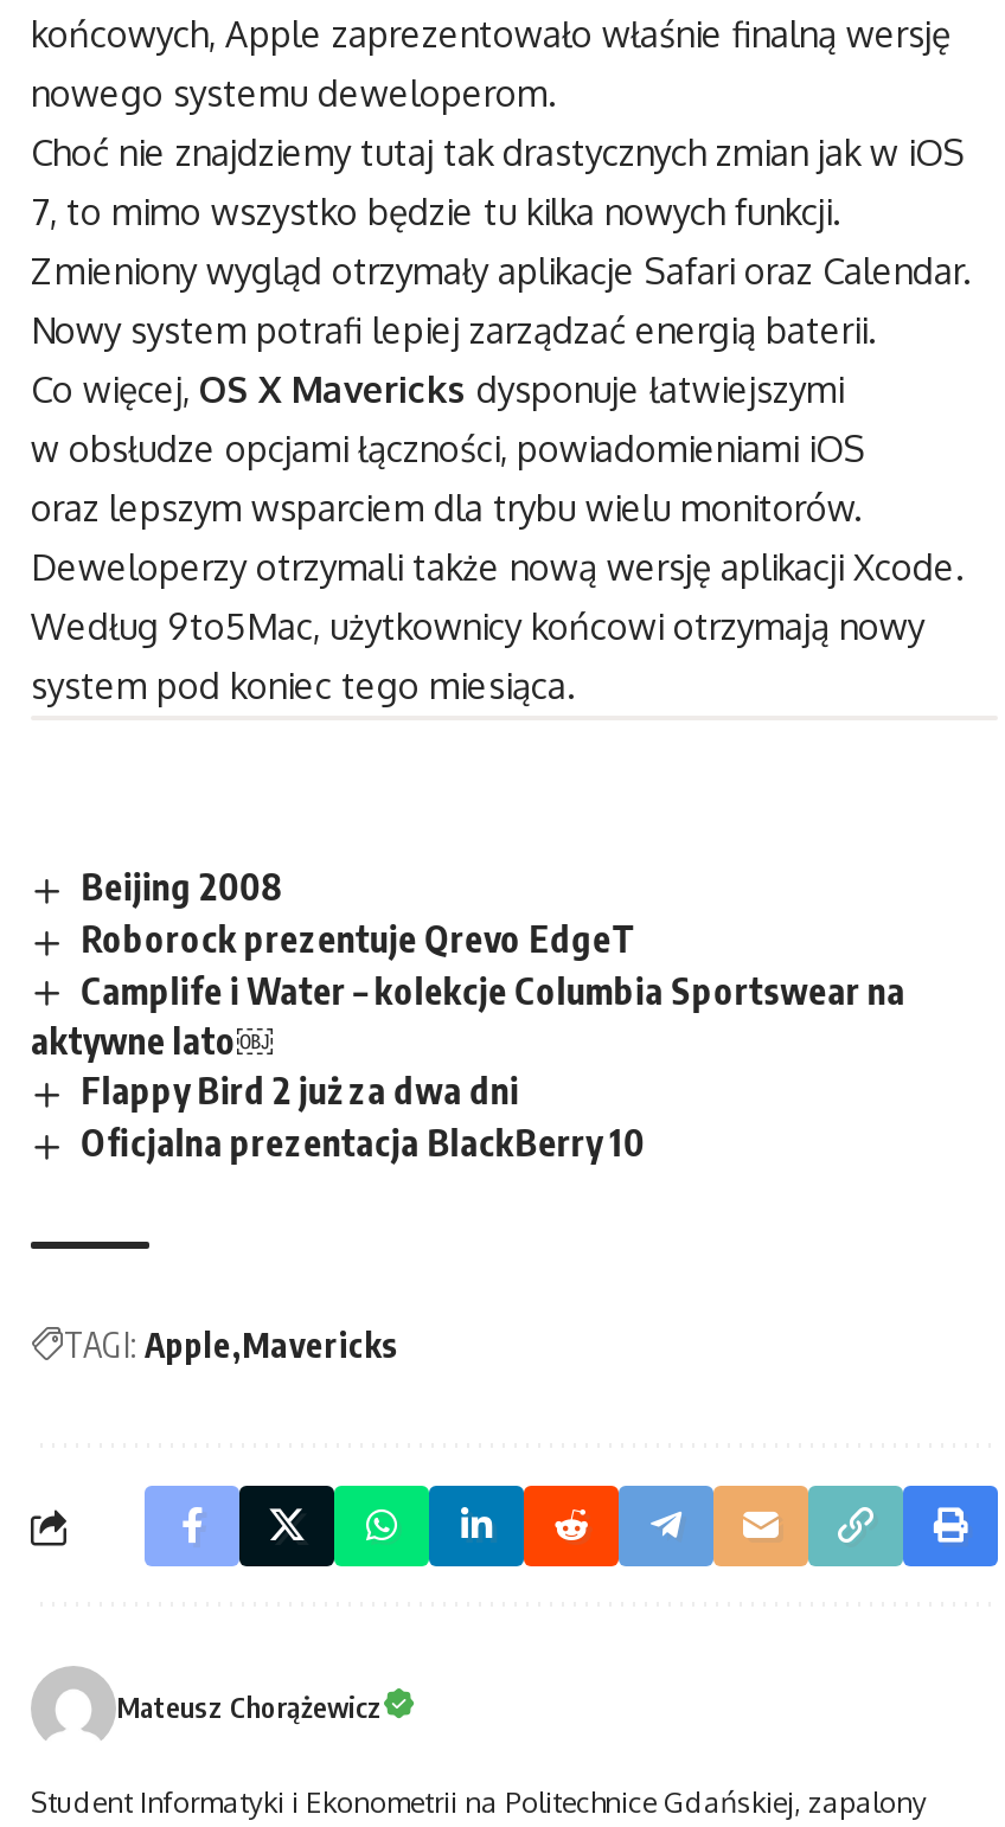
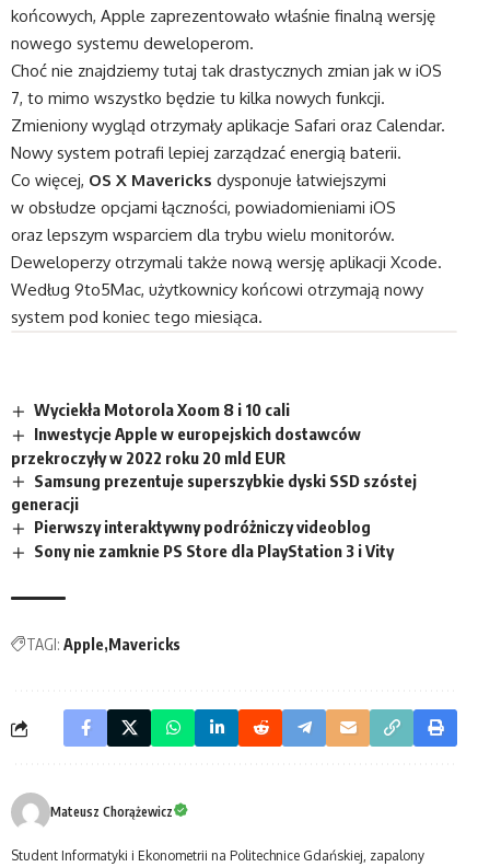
- Beijing 2008
- Roborock prezentuje Qrevo EdgeT
- Camplife i Water – kolekcje Columbia Sportswear na
- aktywne lato￼
- Flappy Bird 2 już za dwa dni
- Oficjalna prezentacja BlackBerry 10
+ Wyciekła Motorola Xoom 8 i 10 cali
+ Inwestycje Apple w europejskich dostawców
+ przekroczyły w 2022 roku 20 mld EUR
+ Samsung prezentuje superszybkie dyski SSD szóstej
+ generacji
+ Pierwszy interaktywny podróżniczy videoblog
+ Sony nie zamknie PS Store dla PlayStation 3 i Vity
